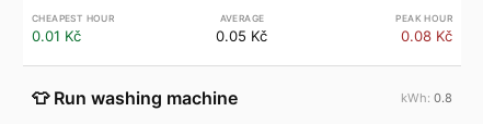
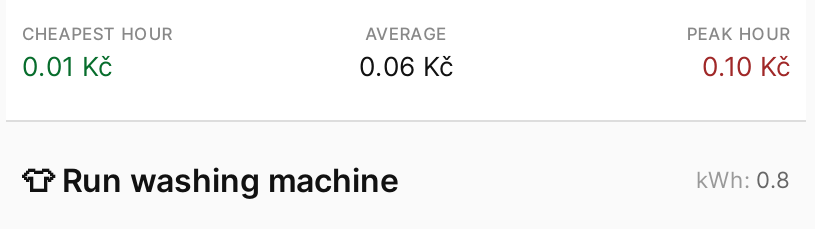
- 0.05 Kč
+ 0.06 Kč

- 0.08 Kč
+ 0.10 Kč
